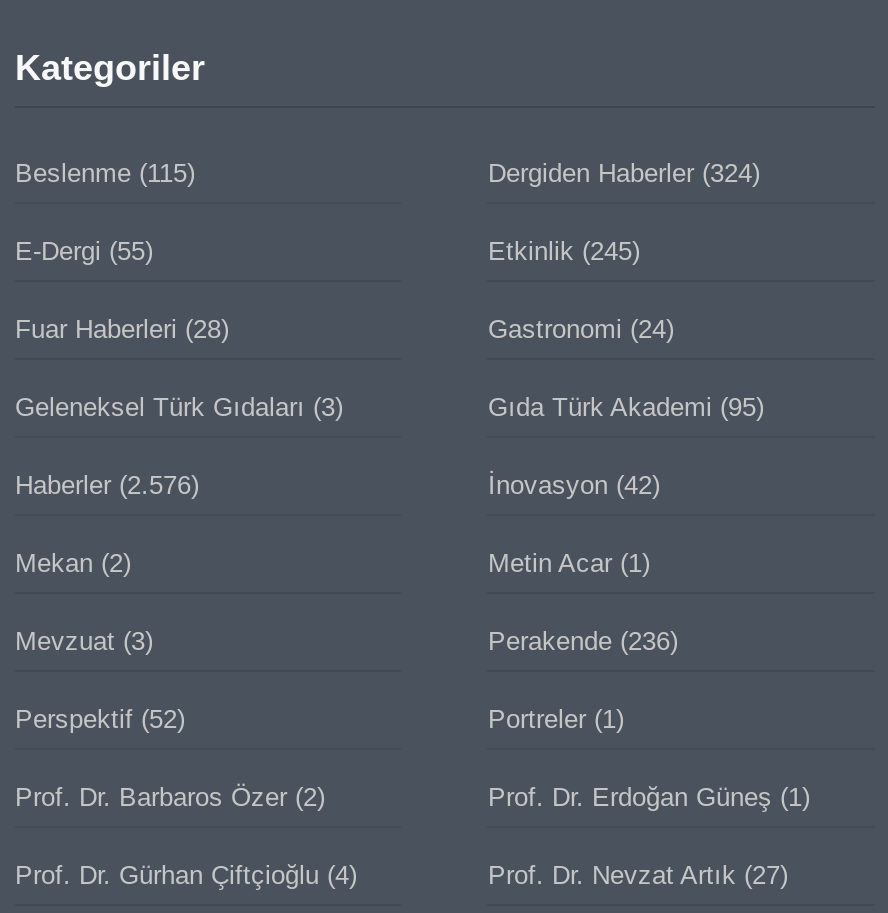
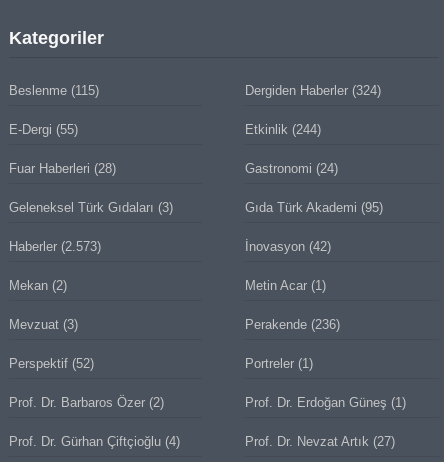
- Etkinlik (245)
+ Etkinlik (244)

- Haberler (2.576)
+ Haberler (2.573)
